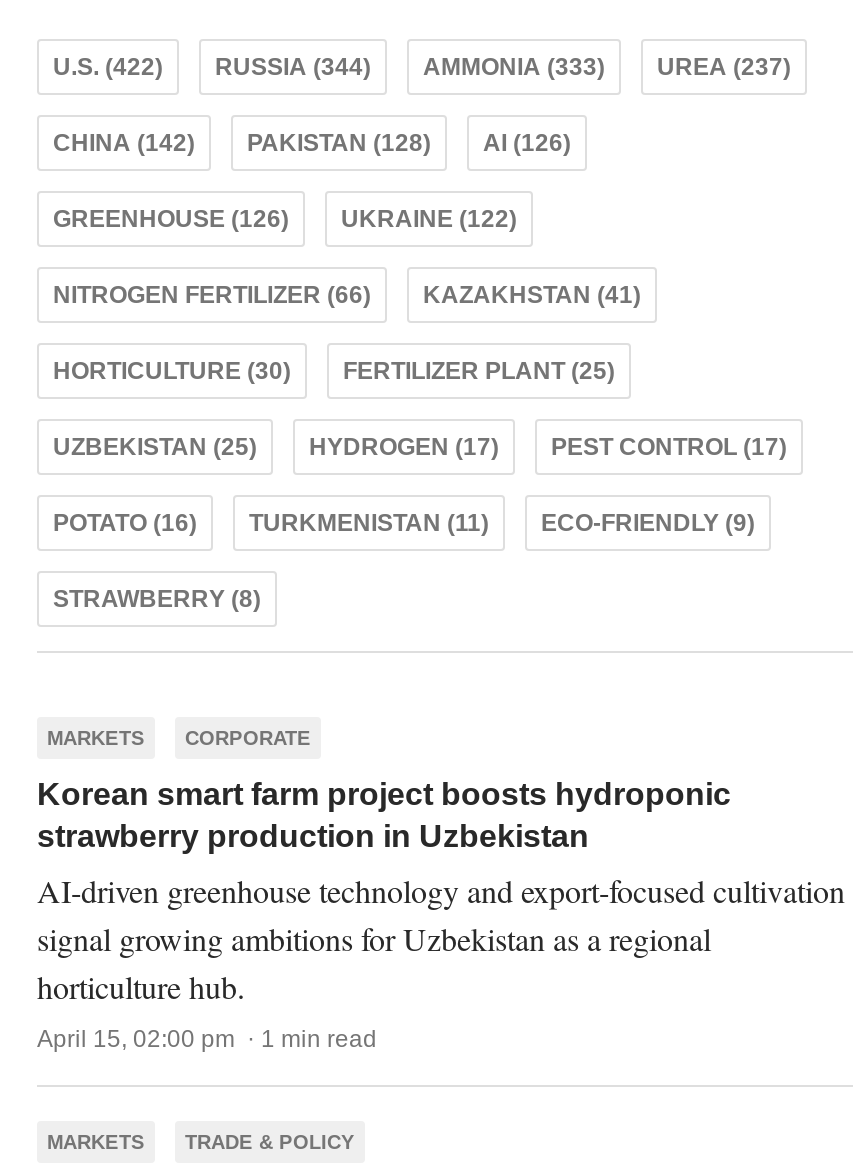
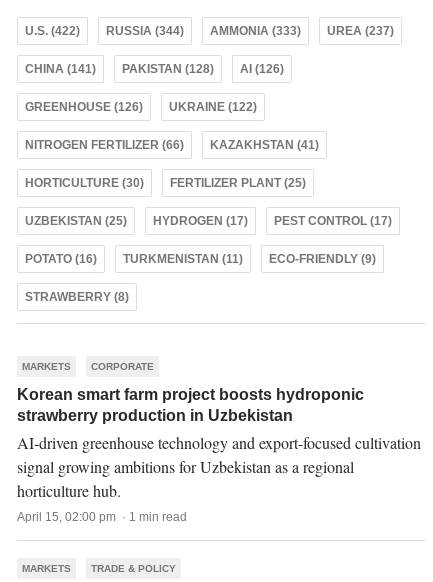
- CHINA (142) PAKISTAN (128) AI (126)
+ CHINA (141) PAKISTAN (128) AI (126)
